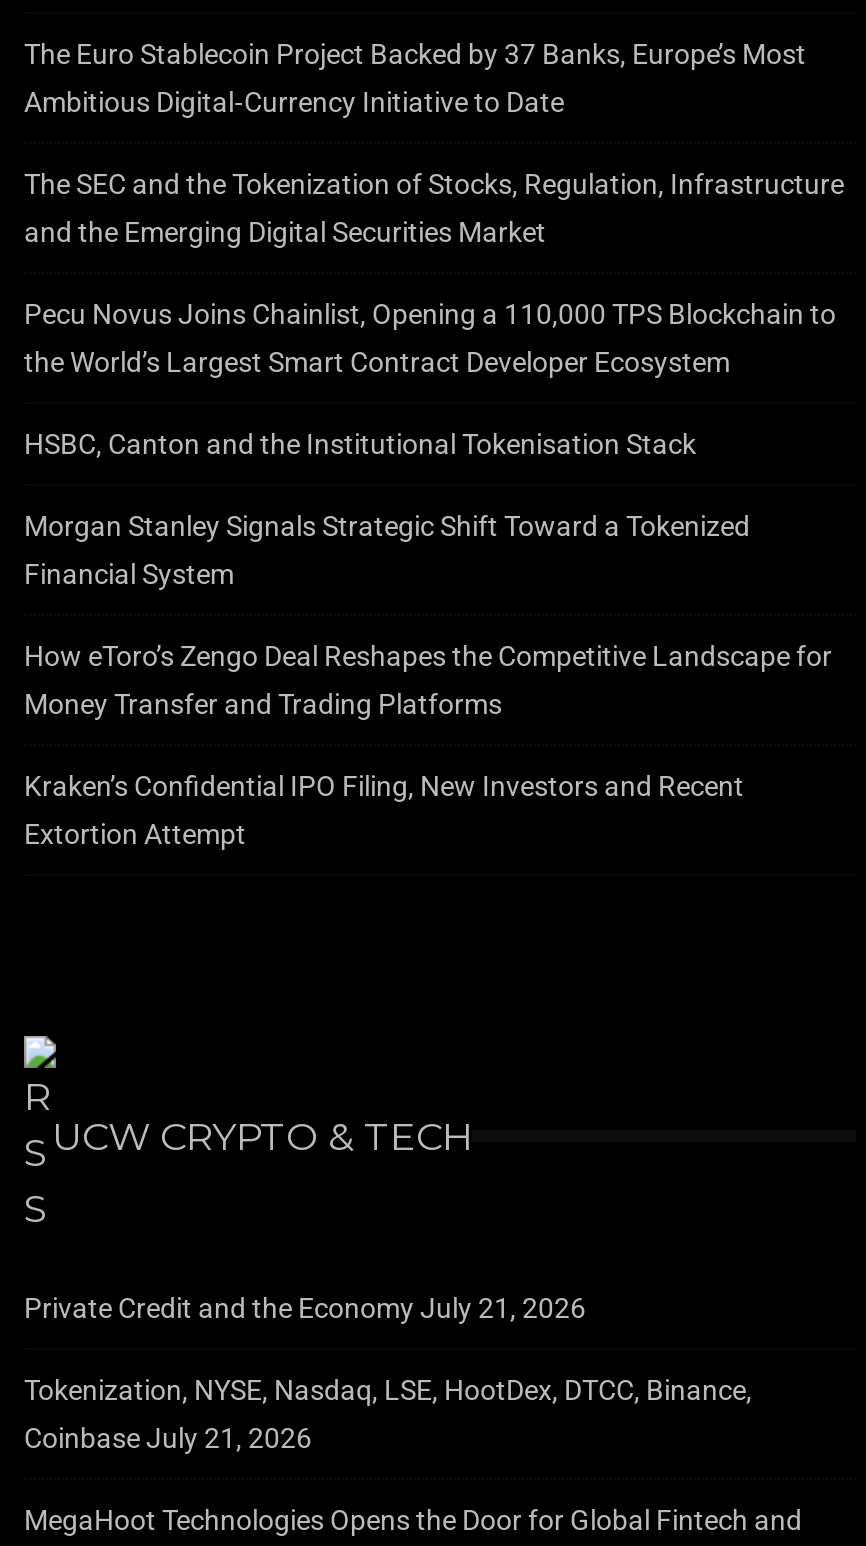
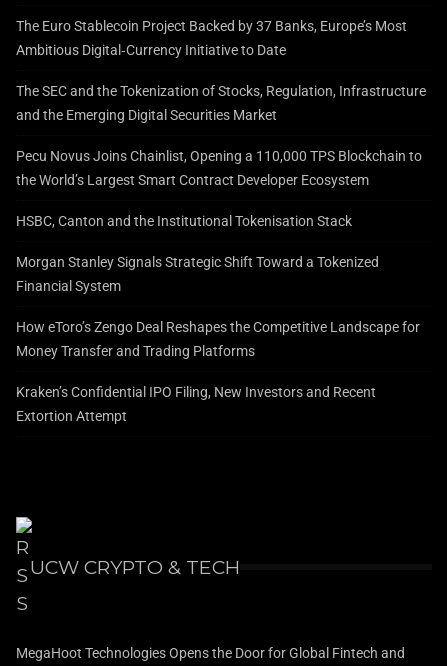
- Private Credit and the Economy July 21, 2026
- Tokenization, NYSE, Nasdaq, LSE, HootDex, DTCC, Binance,
- Coinbase July 21, 2026
